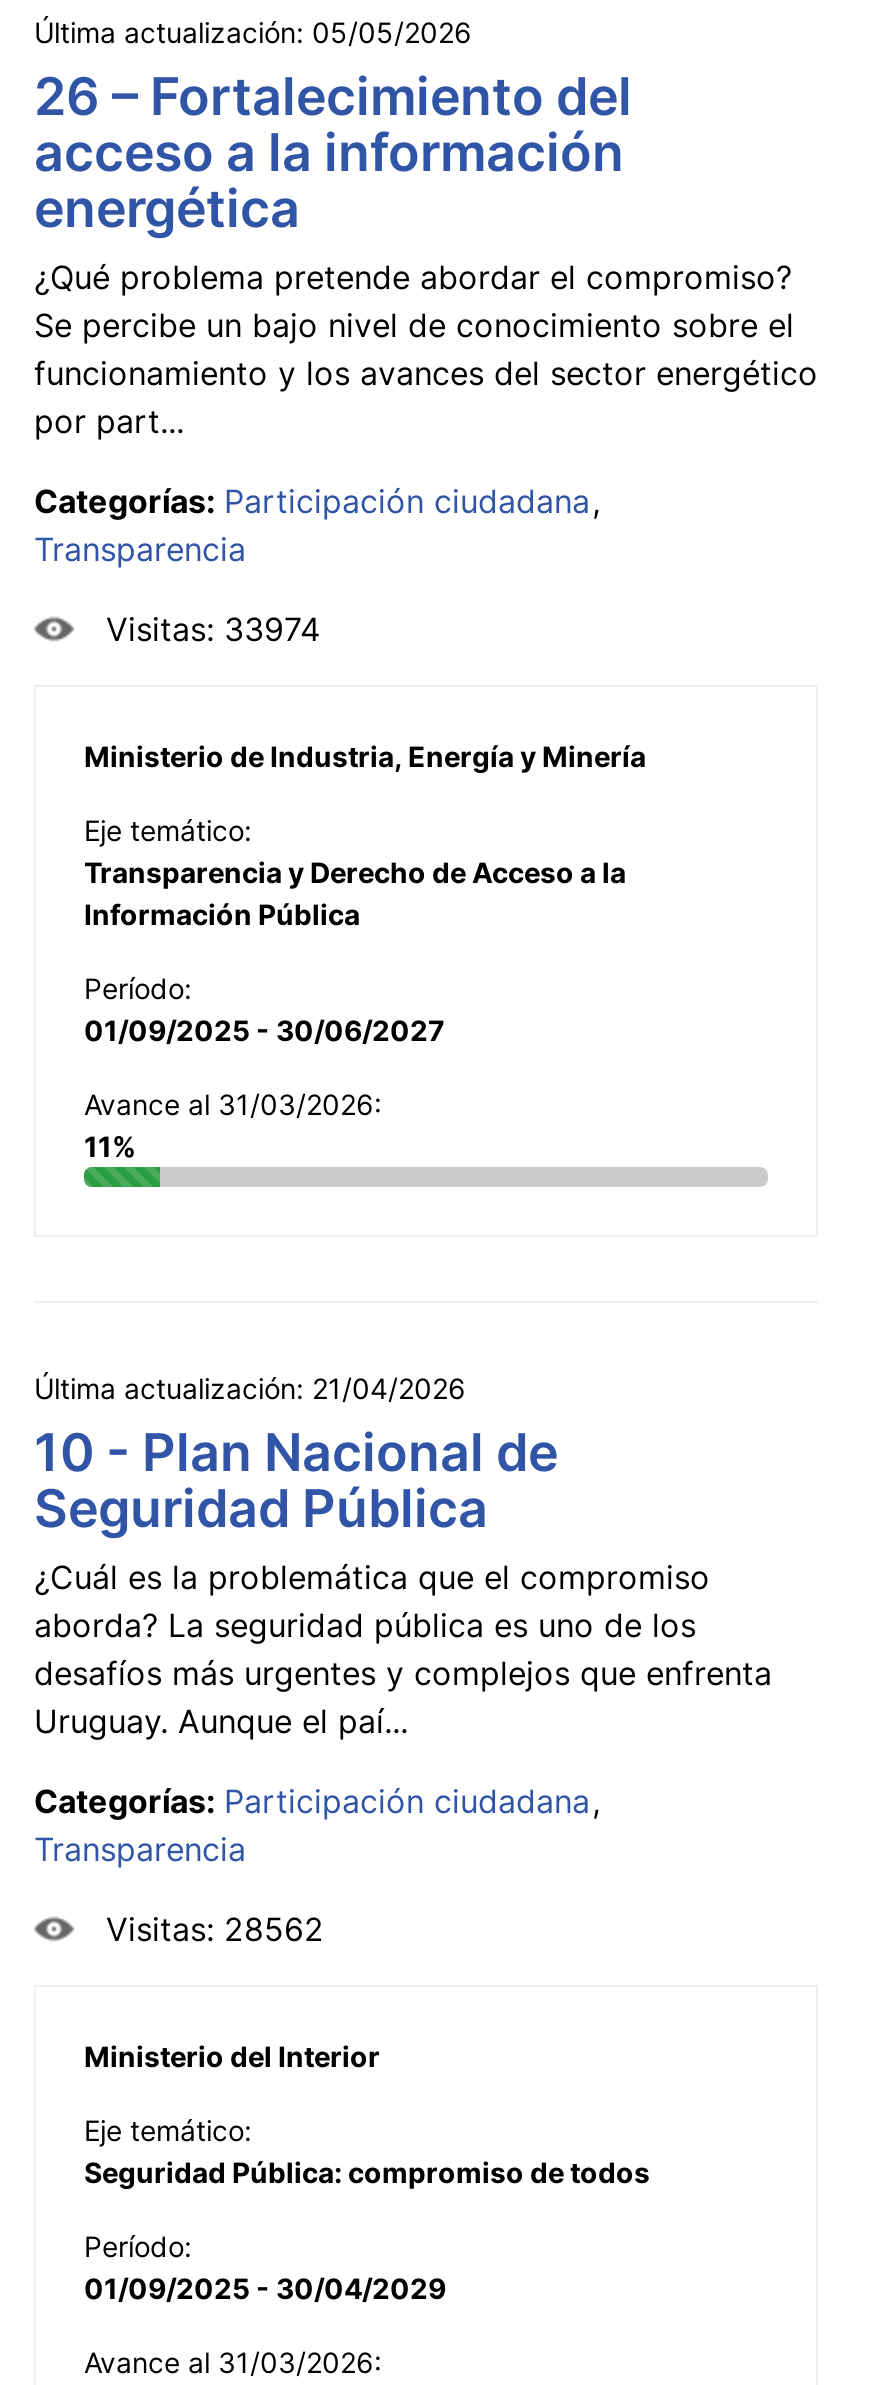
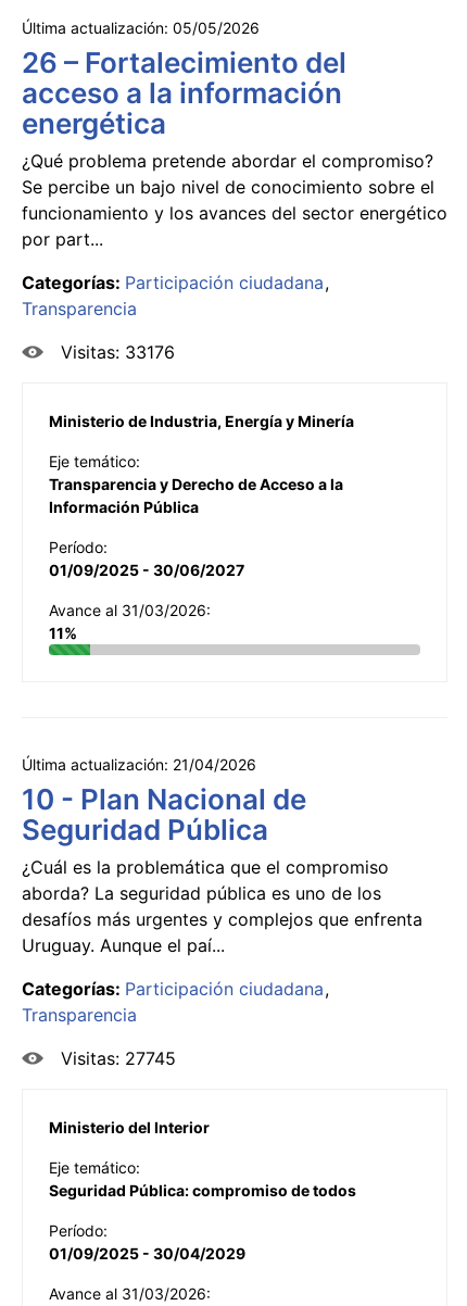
- Visitas: 33974
+ Visitas: 33176

- Visitas: 28562
+ Visitas: 27745
